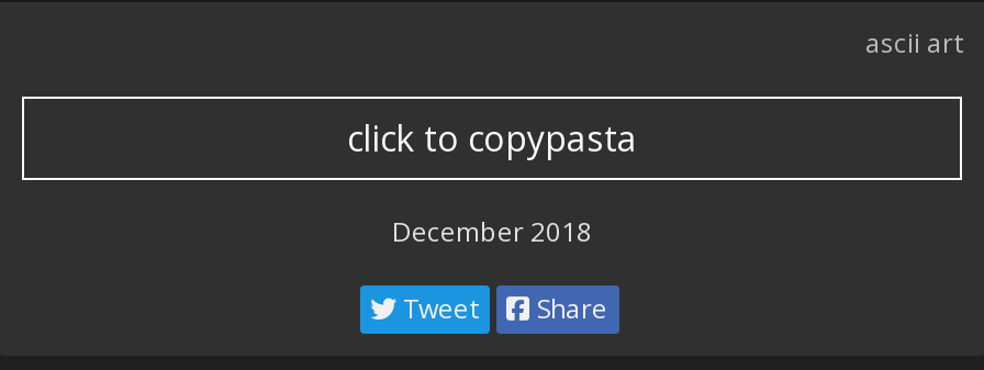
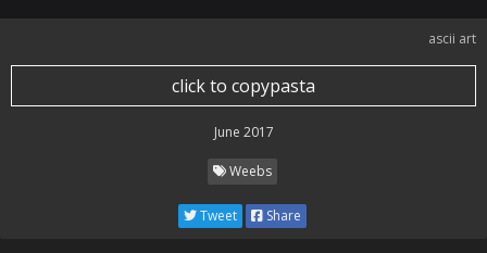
- December 2018
+ June 2017
+ Weebs
